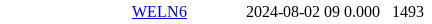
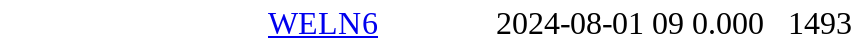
- 2024-08-02 09 0.000 1493
+ 2024-08-01 09 0.000 1493
